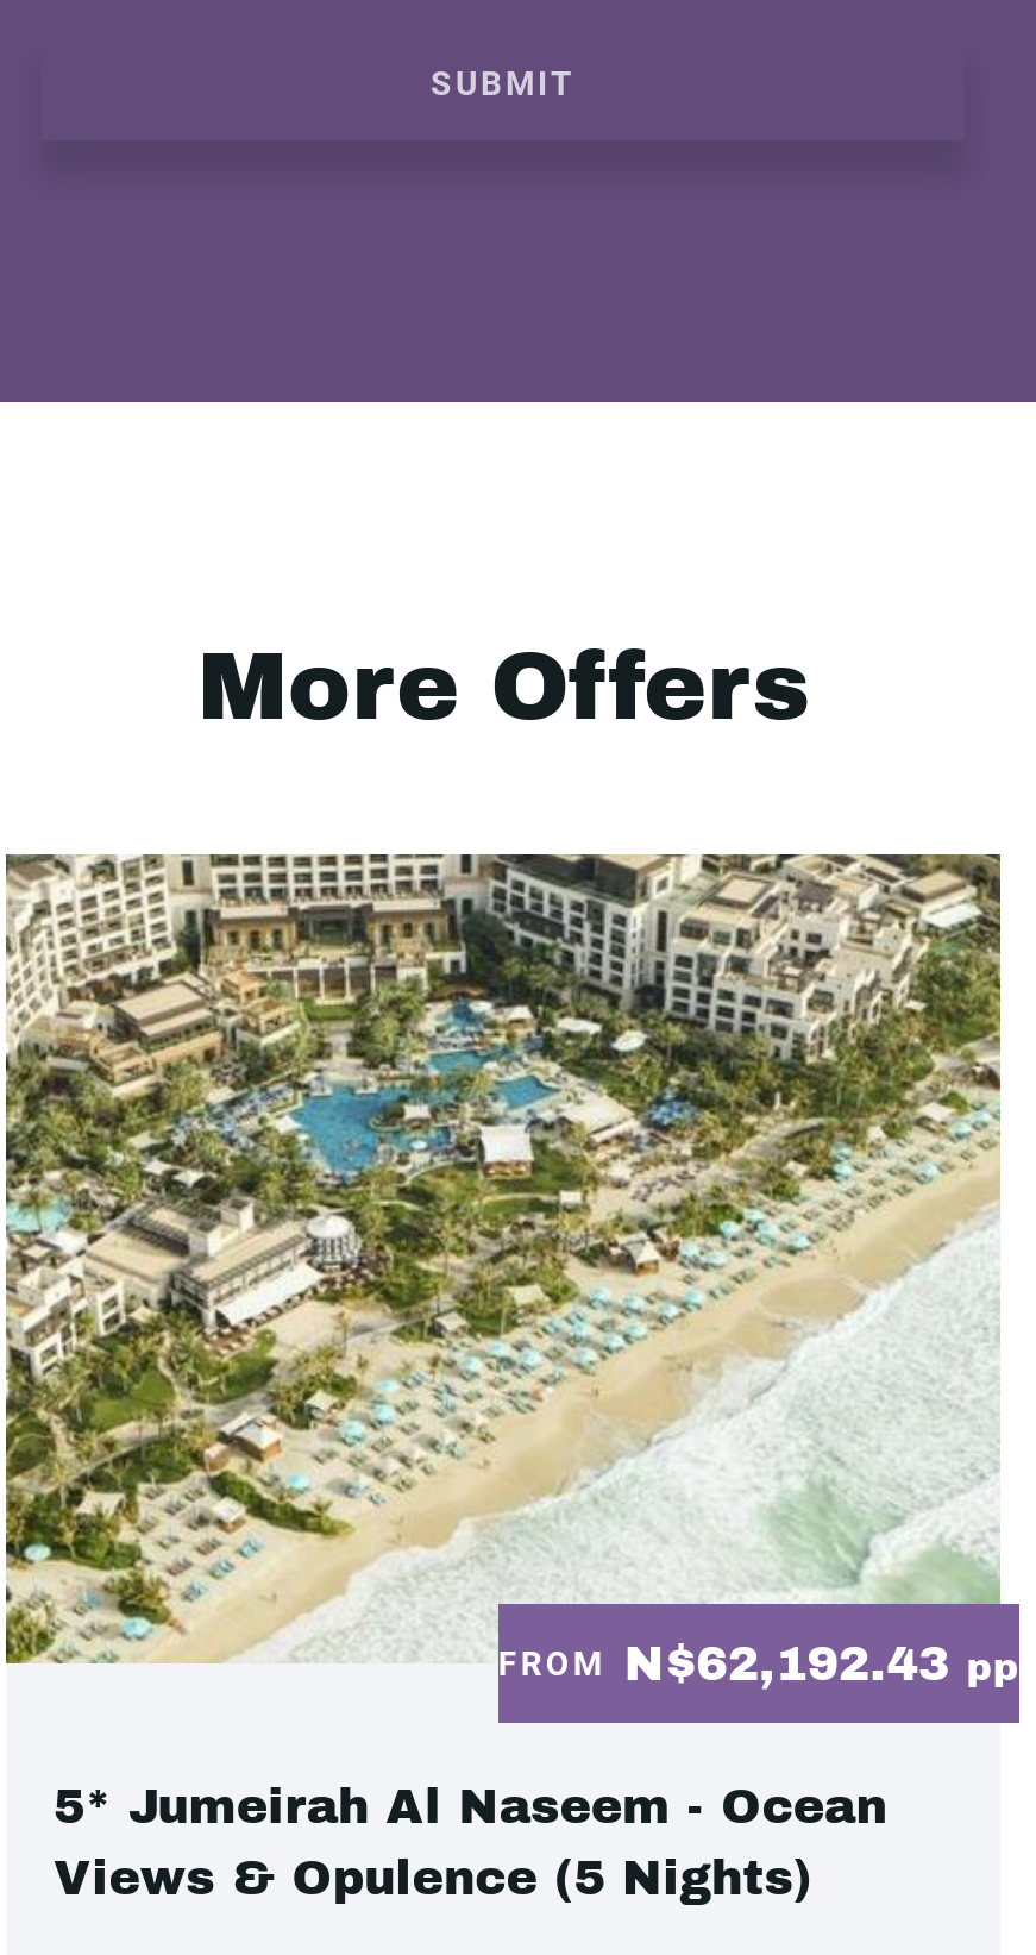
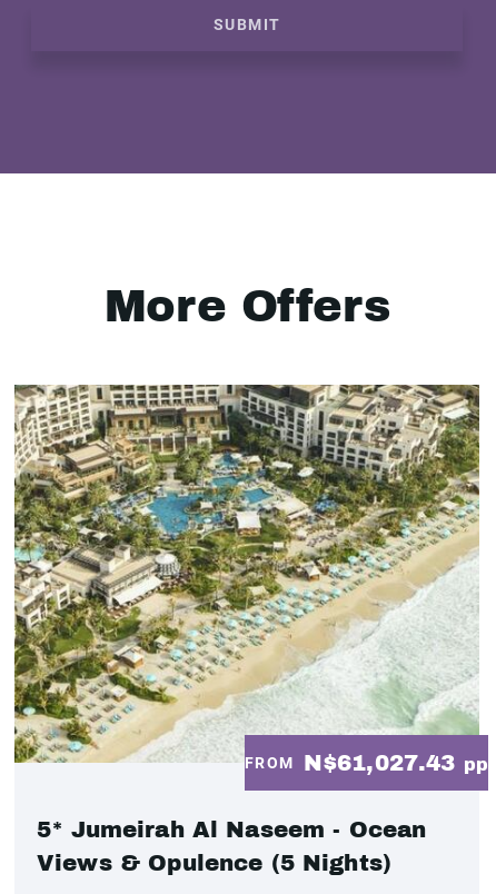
- FROM N$62,192.43 pp
+ FROM N$61,027.43 pp
